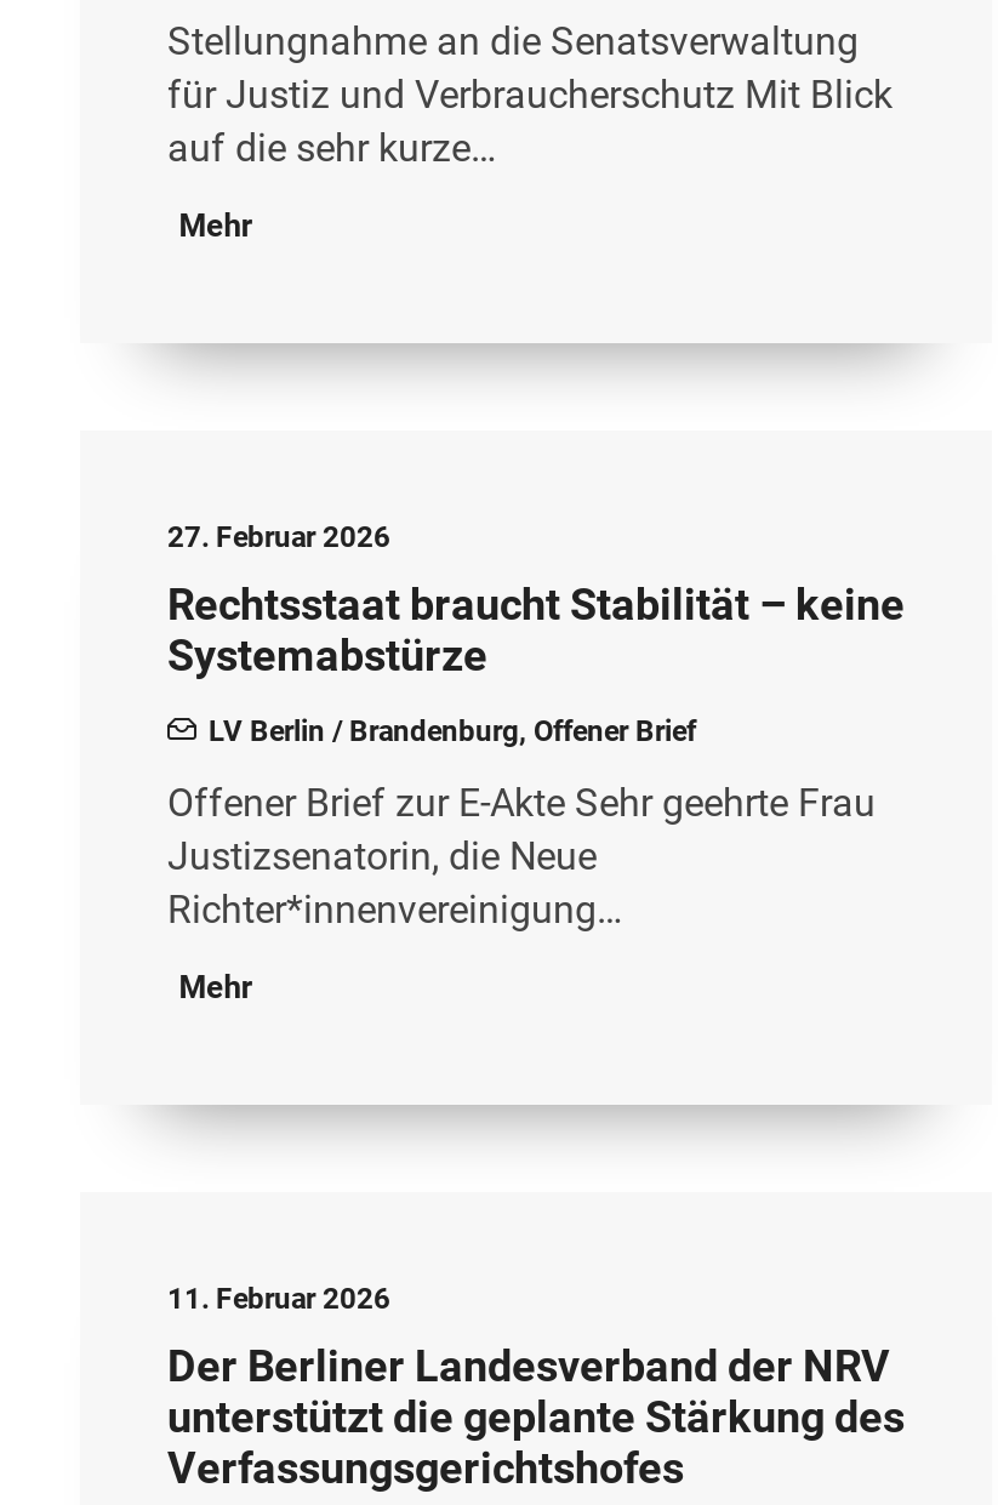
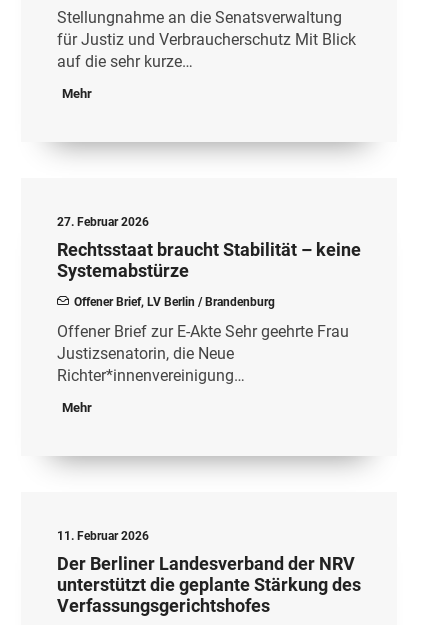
- LV Berlin / Brandenburg, Offener Brief
+ Offener Brief, LV Berlin / Brandenburg
